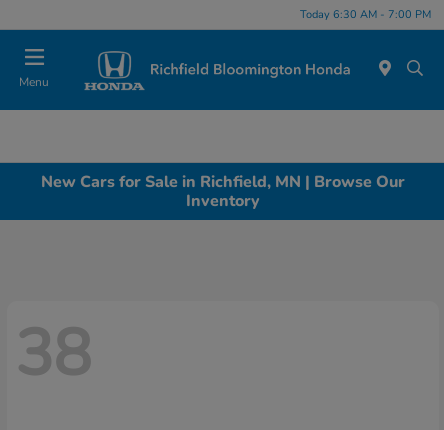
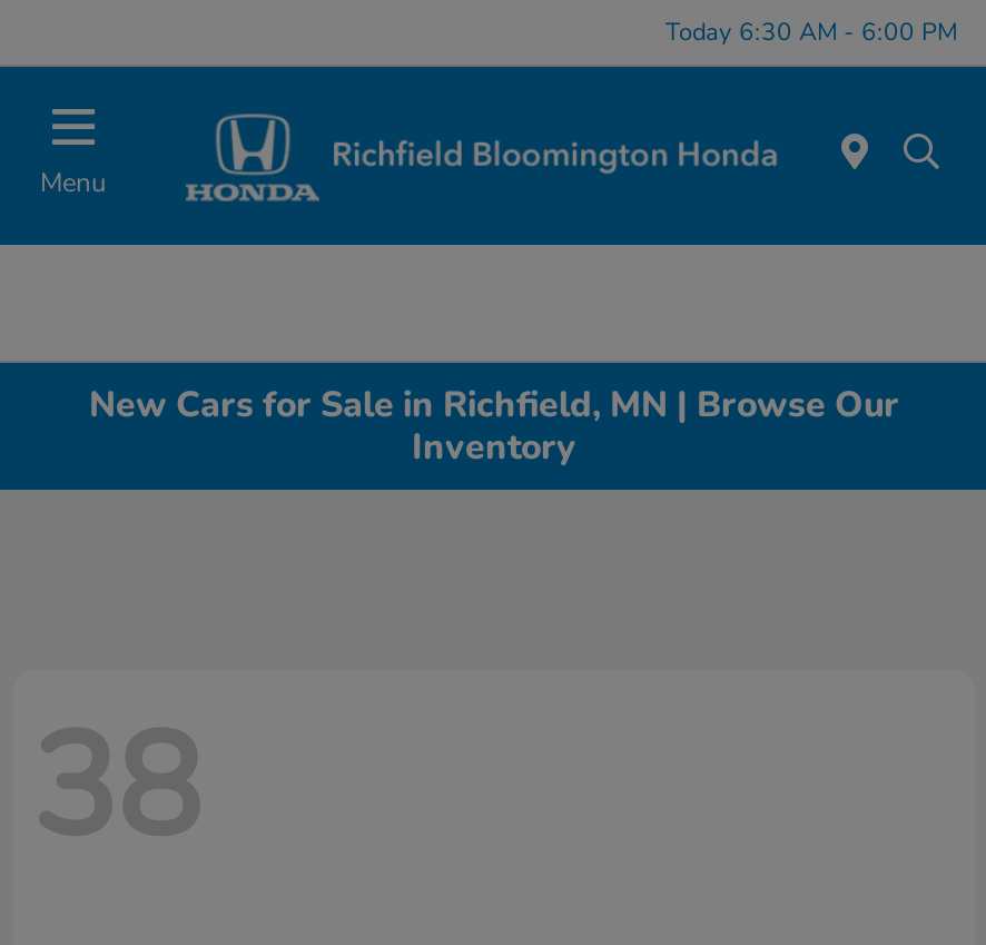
- Today 6:30 AM - 7:00 PM
+ Today 6:30 AM - 6:00 PM
